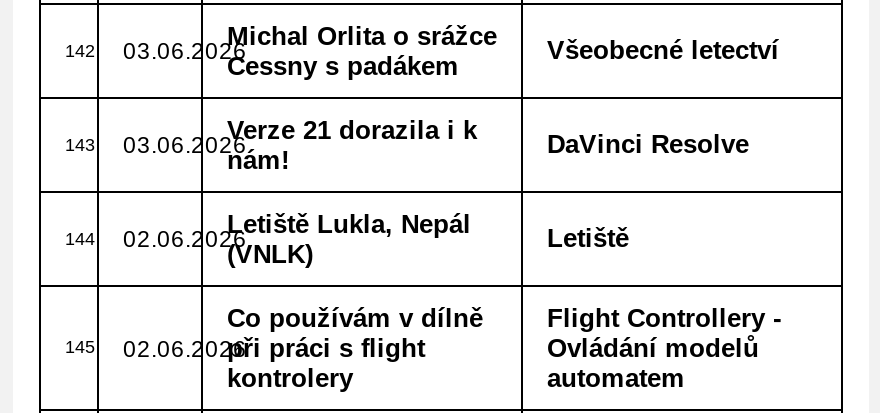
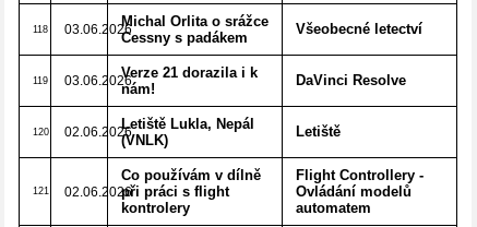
- 142
+ 118

- 143
+ 119

- 144
+ 120

- 145
+ 121
